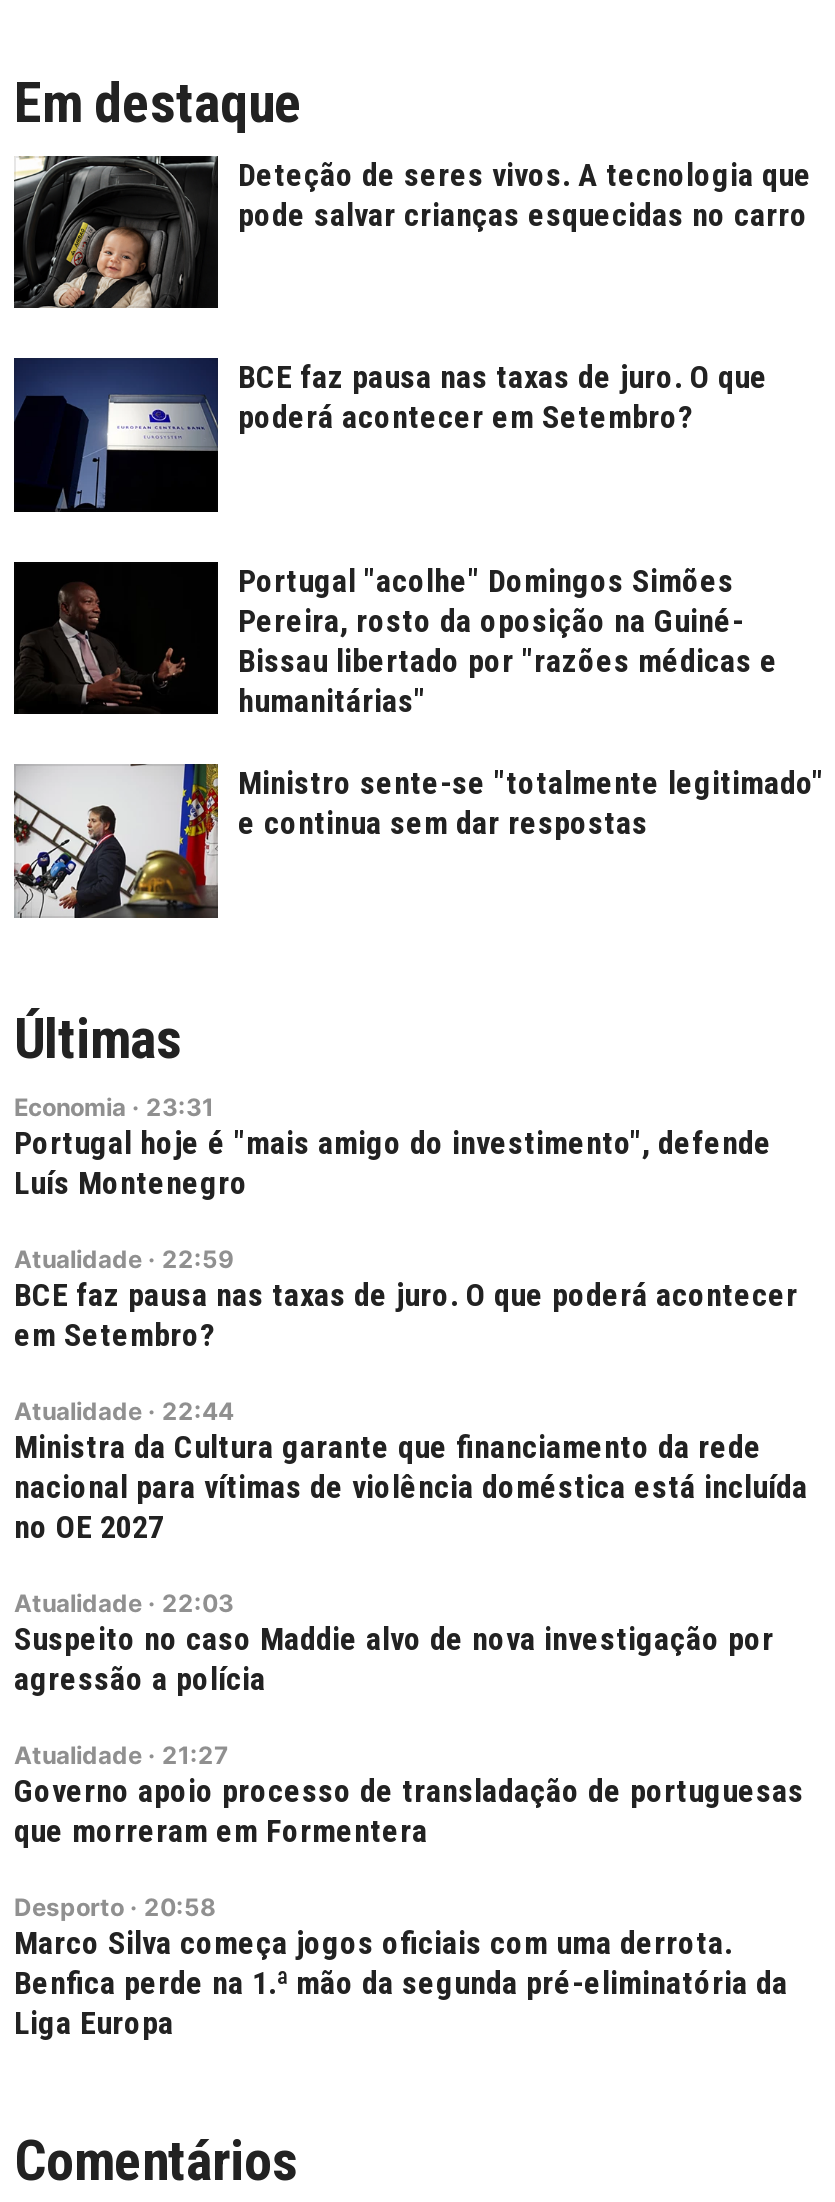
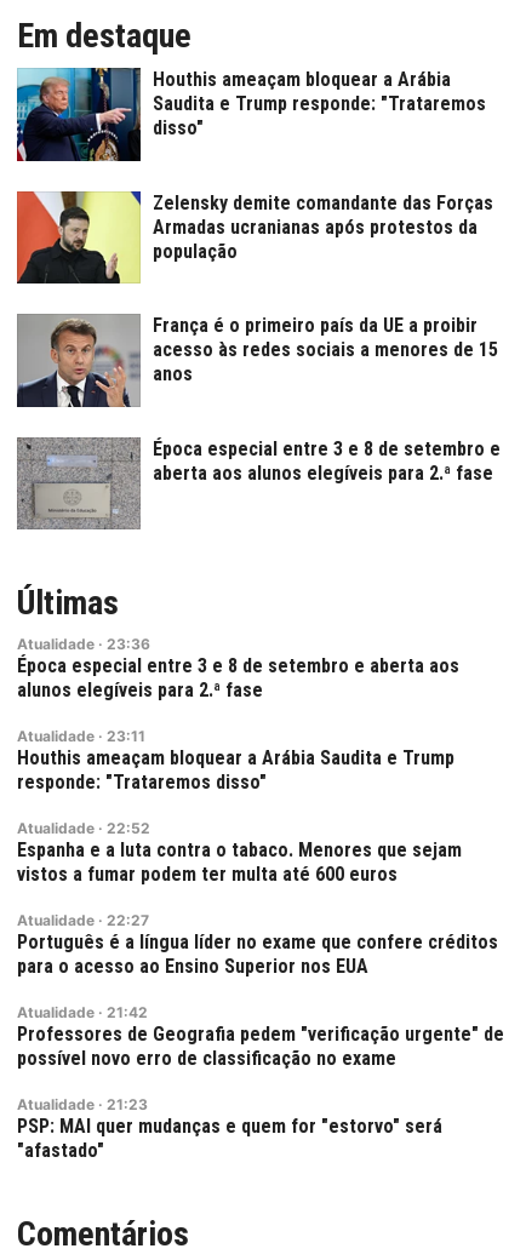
- [image]
- Deteção de seres vivos. A tecnologia que
- pode salvar crianças esquecidas no carro
+ [image]
+ Houthis ameaçam bloquear a Arábia
+ Saudita e Trump responde: "Trataremos
+ disso"

- [image]
- BCE faz pausa nas taxas de juro. O que
- poderá acontecer em Setembro?
+ [image]
+ Zelensky demite comandante das Forças
+ Armadas ucranianas após protestos da
+ população

- [image]
- Portugal "acolhe" Domingos Simões
- Pereira, rosto da oposição na Guiné-
- Bissau libertado por "razões médicas e
- humanitárias"
+ [image]
+ França é o primeiro país da UE a proibir
+ acesso às redes sociais a menores de 15
+ anos

- [image]
- Ministro sente-se "totalmente legitimado"
- e continua sem dar respostas
+ [image]
+ Época especial entre 3 e 8 de setembro e
+ aberta aos alunos elegíveis para 2.ª fase

- Economia · 23:31
- Portugal hoje é "mais amigo do investimento", defende
- Luís Montenegro
+ Atualidade · 23:36
+ Época especial entre 3 e 8 de setembro e aberta aos
+ alunos elegíveis para 2.ª fase

- Atualidade · 22:59
- BCE faz pausa nas taxas de juro. O que poderá acontecer
- em Setembro?
+ Atualidade · 23:11
+ Houthis ameaçam bloquear a Arábia Saudita e Trump
+ responde: "Trataremos disso"

- Atualidade · 22:44
- Ministra da Cultura garante que financiamento da rede
- nacional para vítimas de violência doméstica está incluída
- no OE 2027
+ Atualidade · 22:52
+ Espanha e a luta contra o tabaco. Menores que sejam
+ vistos a fumar podem ter multa até 600 euros

- Atualidade · 22:03
- Suspeito no caso Maddie alvo de nova investigação por
- agressão a polícia
+ Atualidade · 22:27
+ Português é a língua líder no exame que confere créditos
+ para o acesso ao Ensino Superior nos EUA

- Atualidade · 21:27
- Governo apoio processo de transladação de portuguesas
- que morreram em Formentera
+ Atualidade · 21:42
+ Professores de Geografia pedem "verificação urgente" de
+ possível novo erro de classificação no exame

- Desporto · 20:58
- Marco Silva começa jogos oficiais com uma derrota.
- Benfica perde na 1.ª mão da segunda pré-eliminatória da
- Liga Europa
+ Atualidade · 21:23
+ PSP: MAI quer mudanças e quem for "estorvo" será
+ "afastado"
